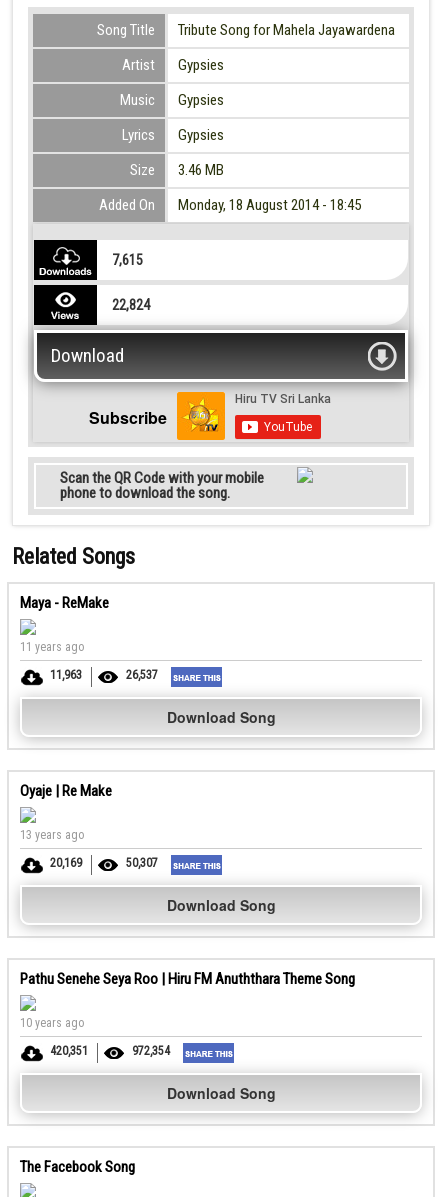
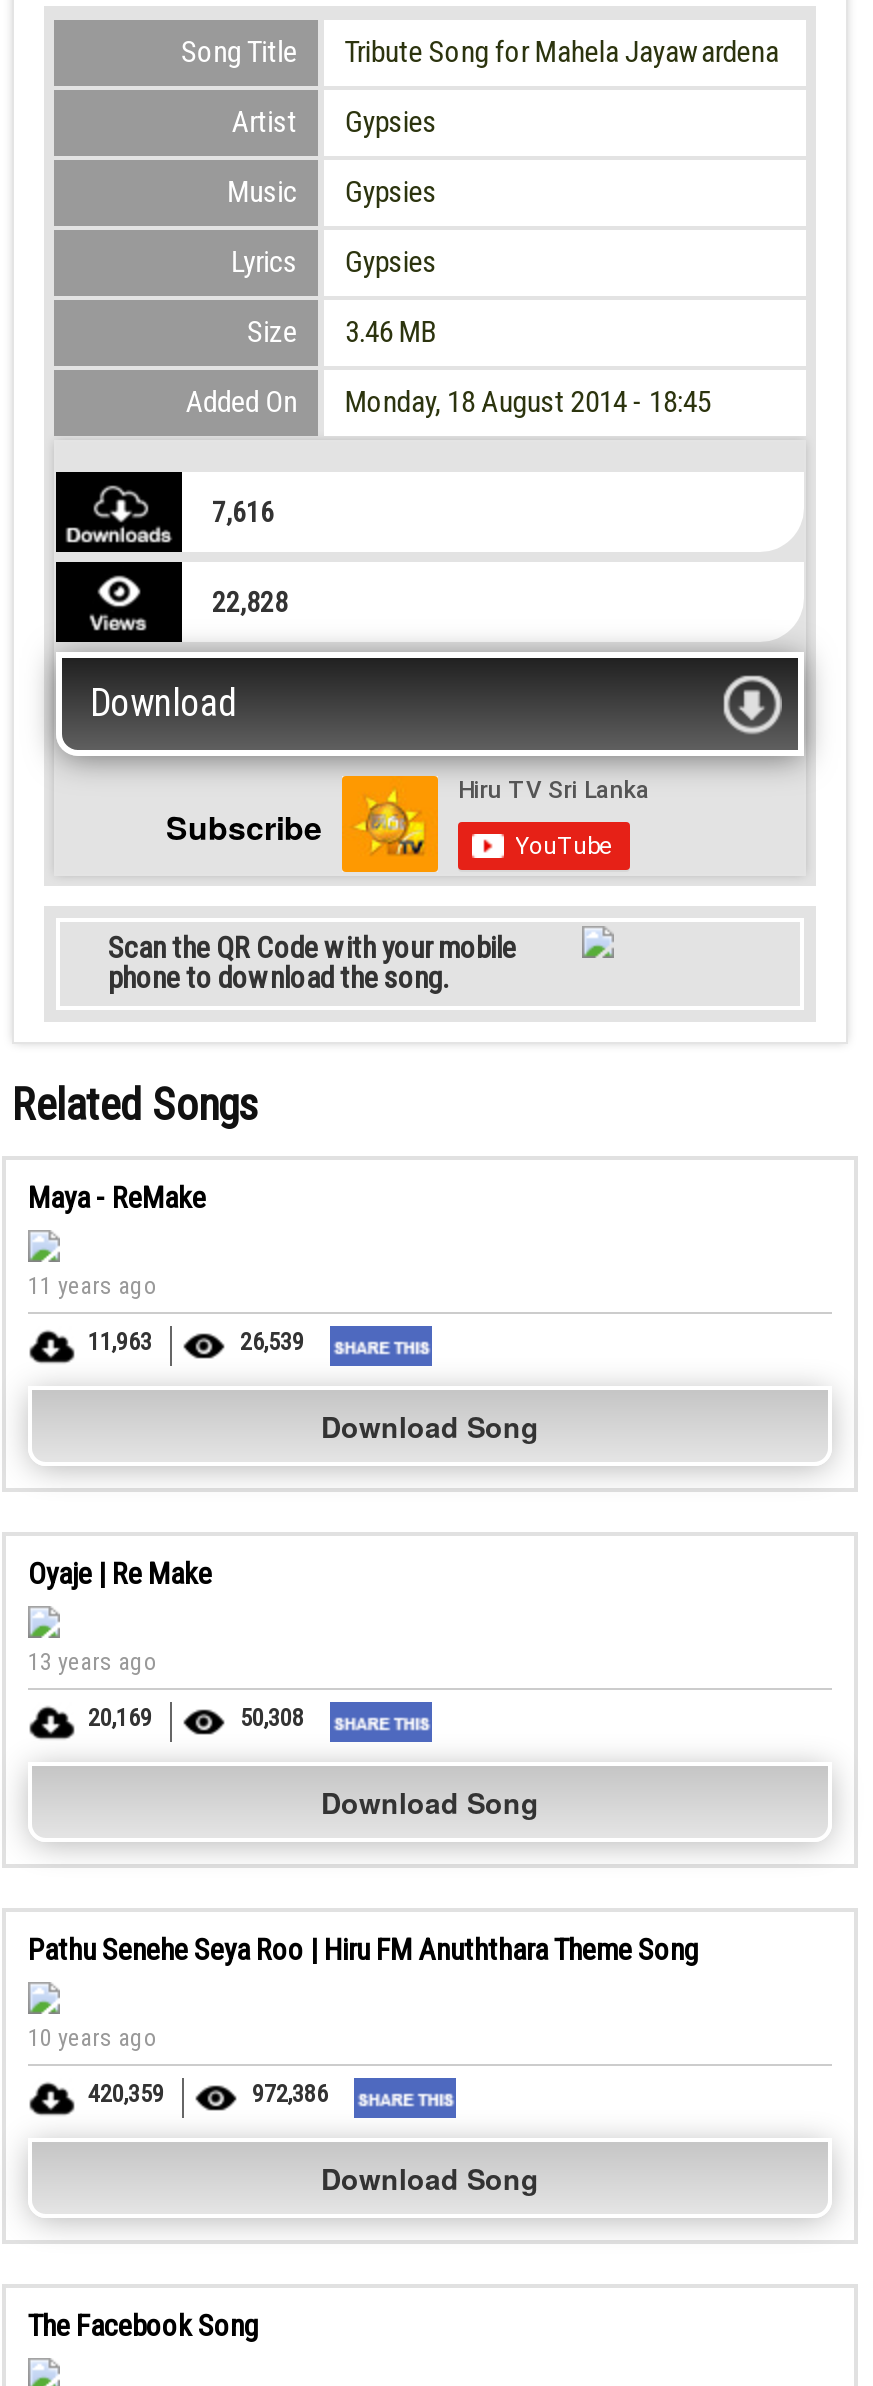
- 7,615
+ 7,616

- 22,824
+ 22,828

- 26,537
+ 26,539

- 50,307
+ 50,308

- 420,351
+ 420,359

- 972,354
+ 972,386
